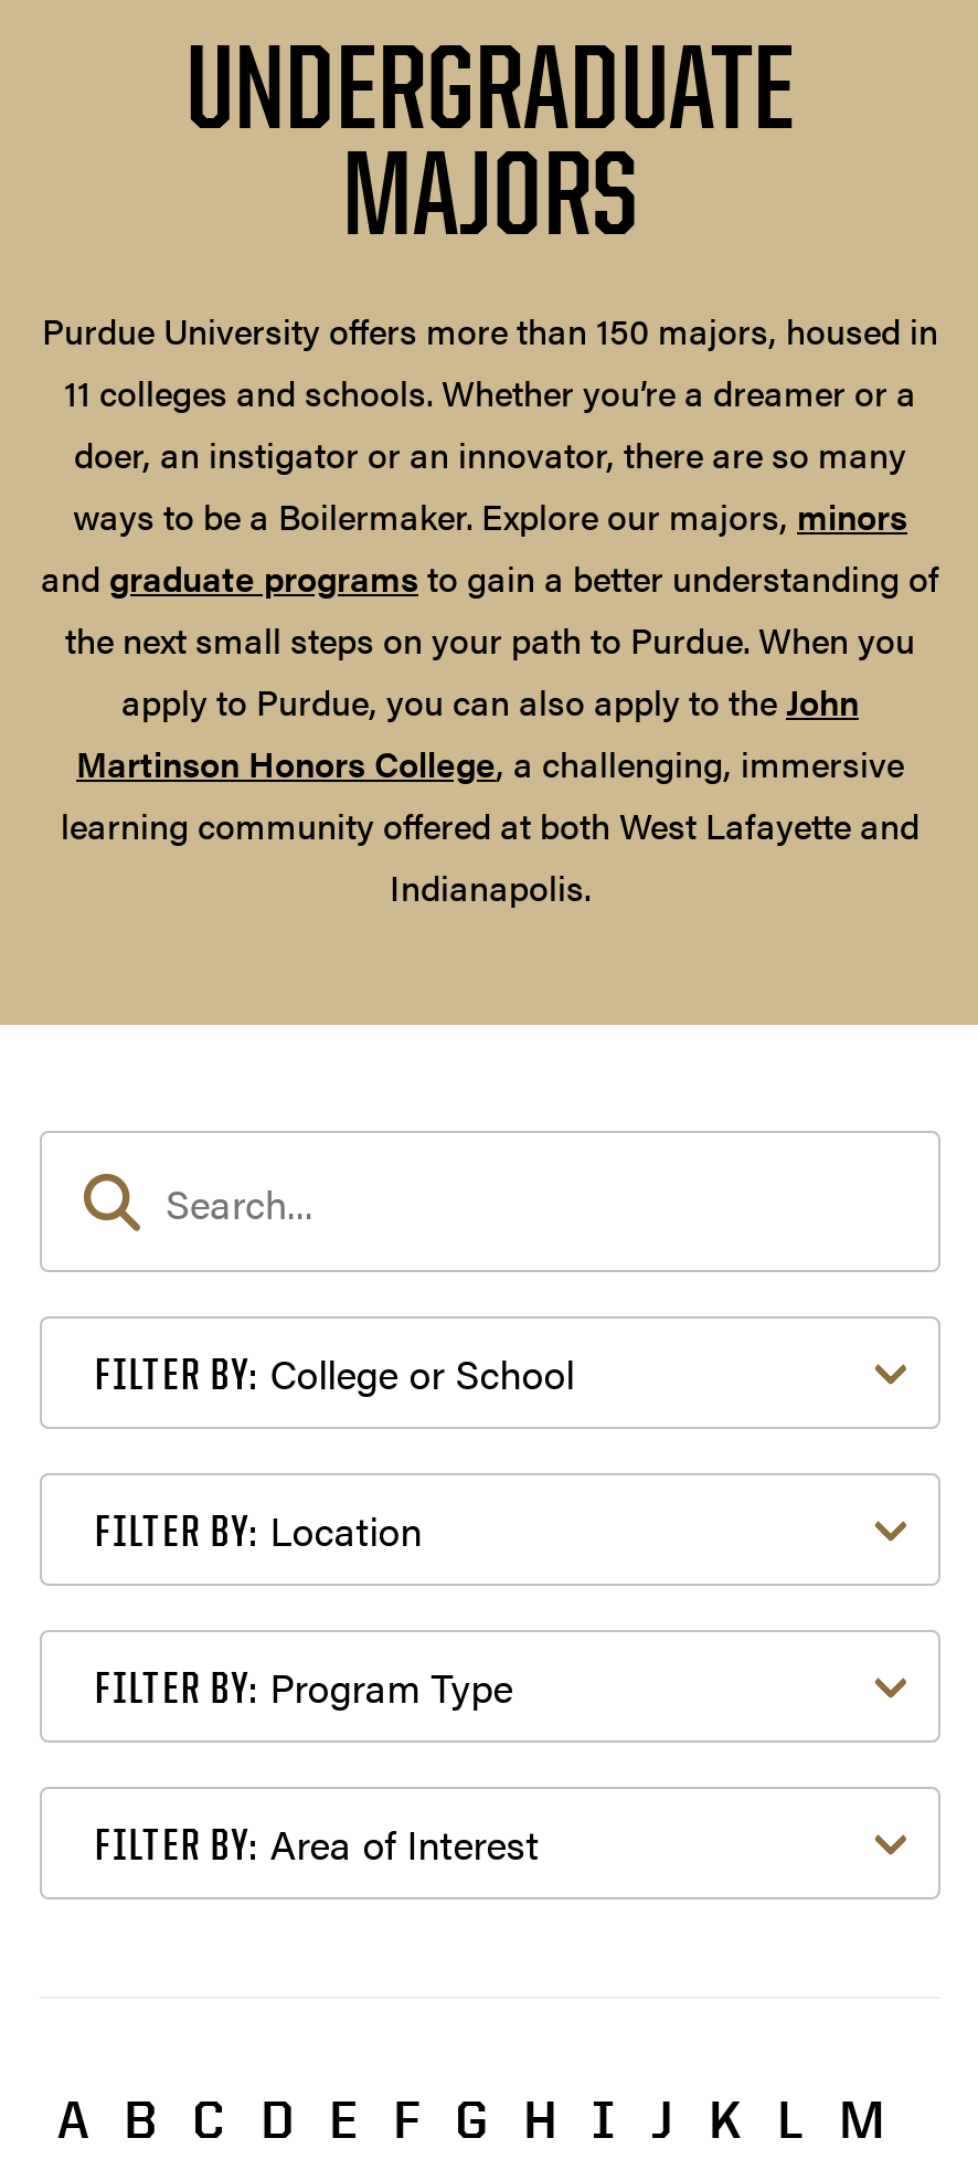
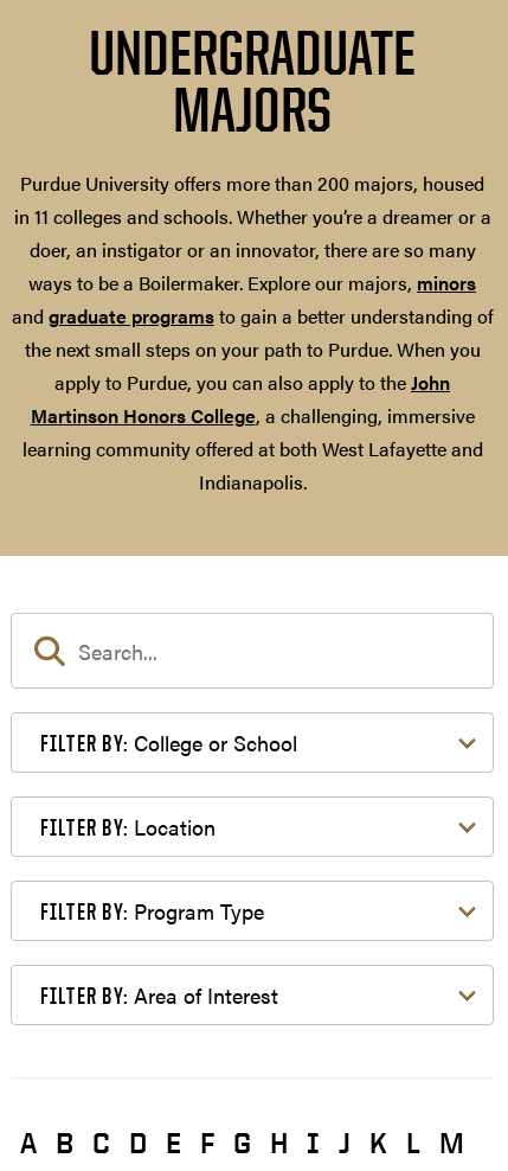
- Purdue University offers more than 150 majors, housed in
- 11 colleges and schools. Whether you’re a dreamer or a
+ Purdue University offers more than 200 majors, housed
+ in 11 colleges and schools. Whether you’re a dreamer or a
